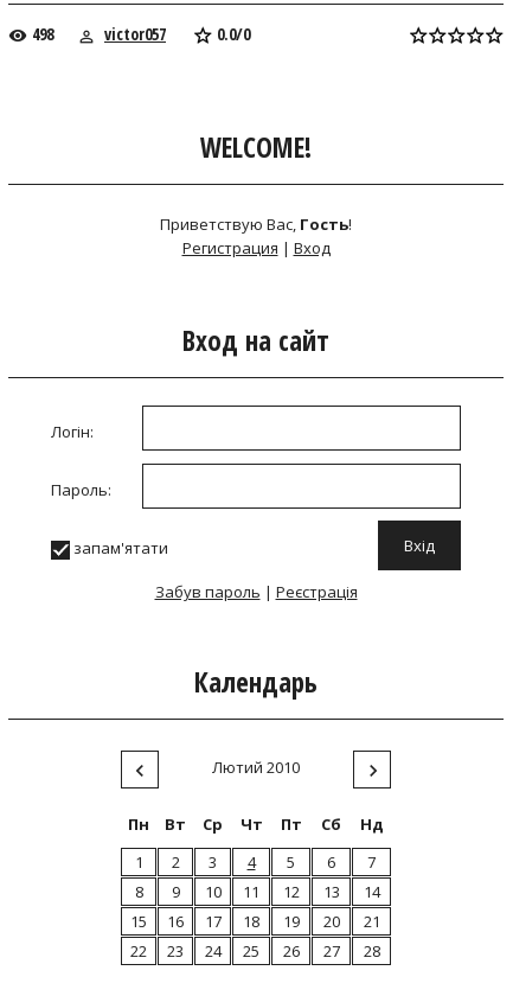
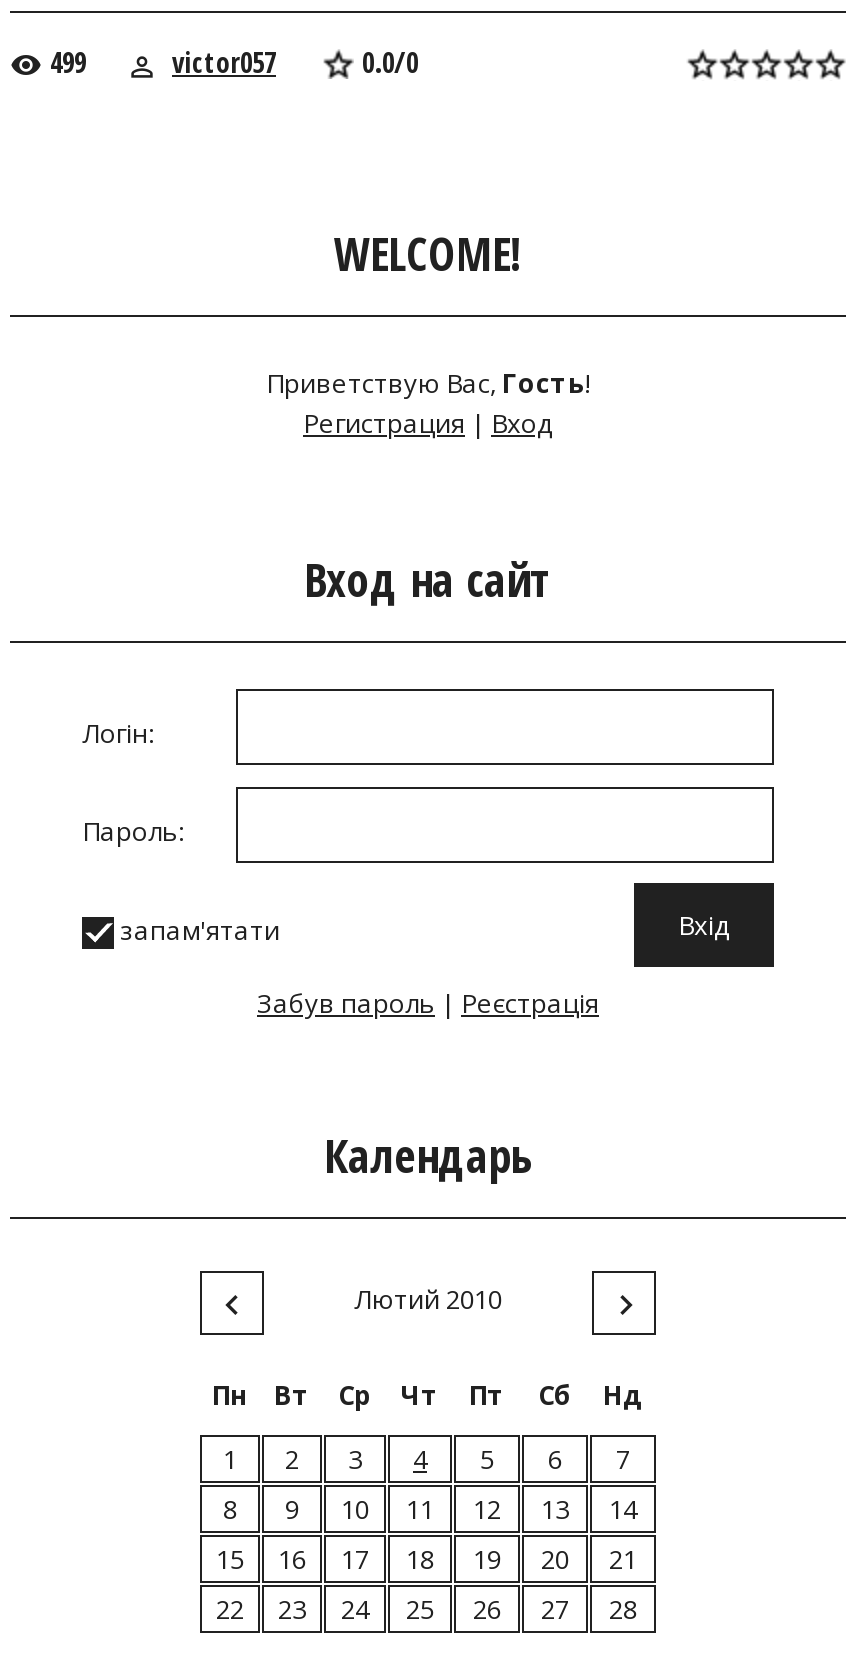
- 498
+ 499
